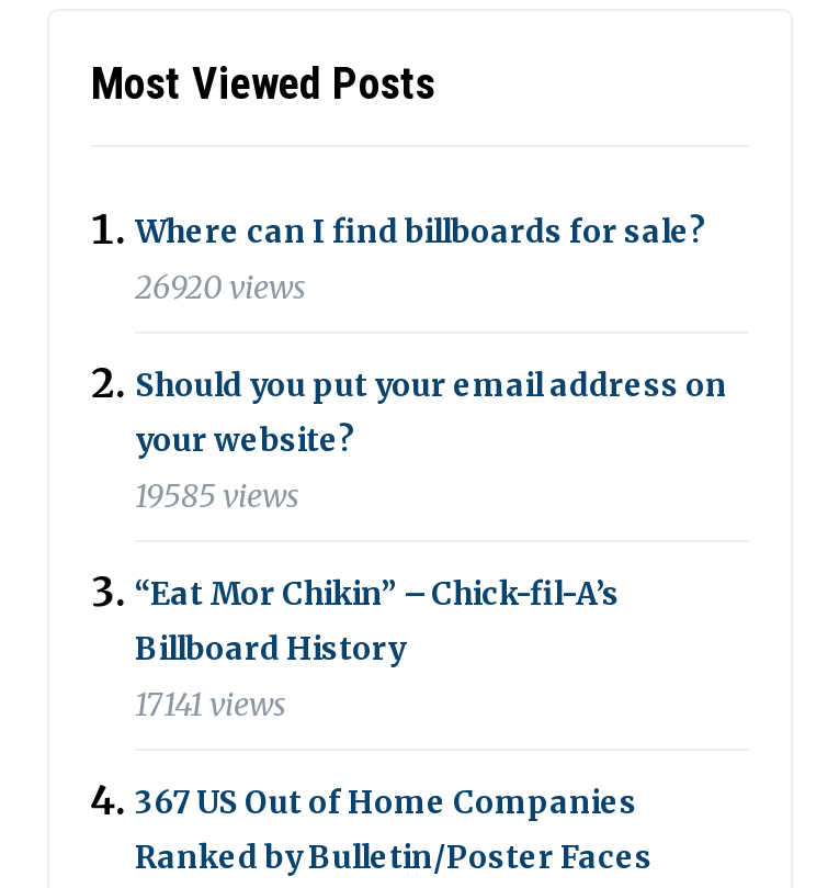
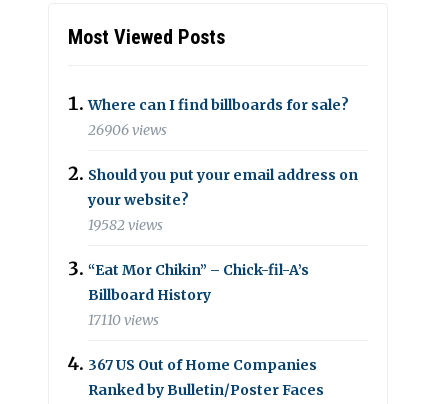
- 26920 views
+ 26906 views

- 19585 views
+ 19582 views

- 17141 views
+ 17110 views
